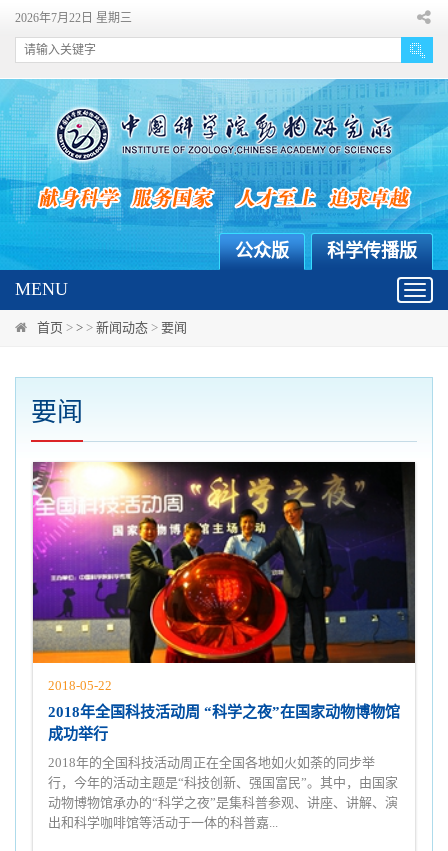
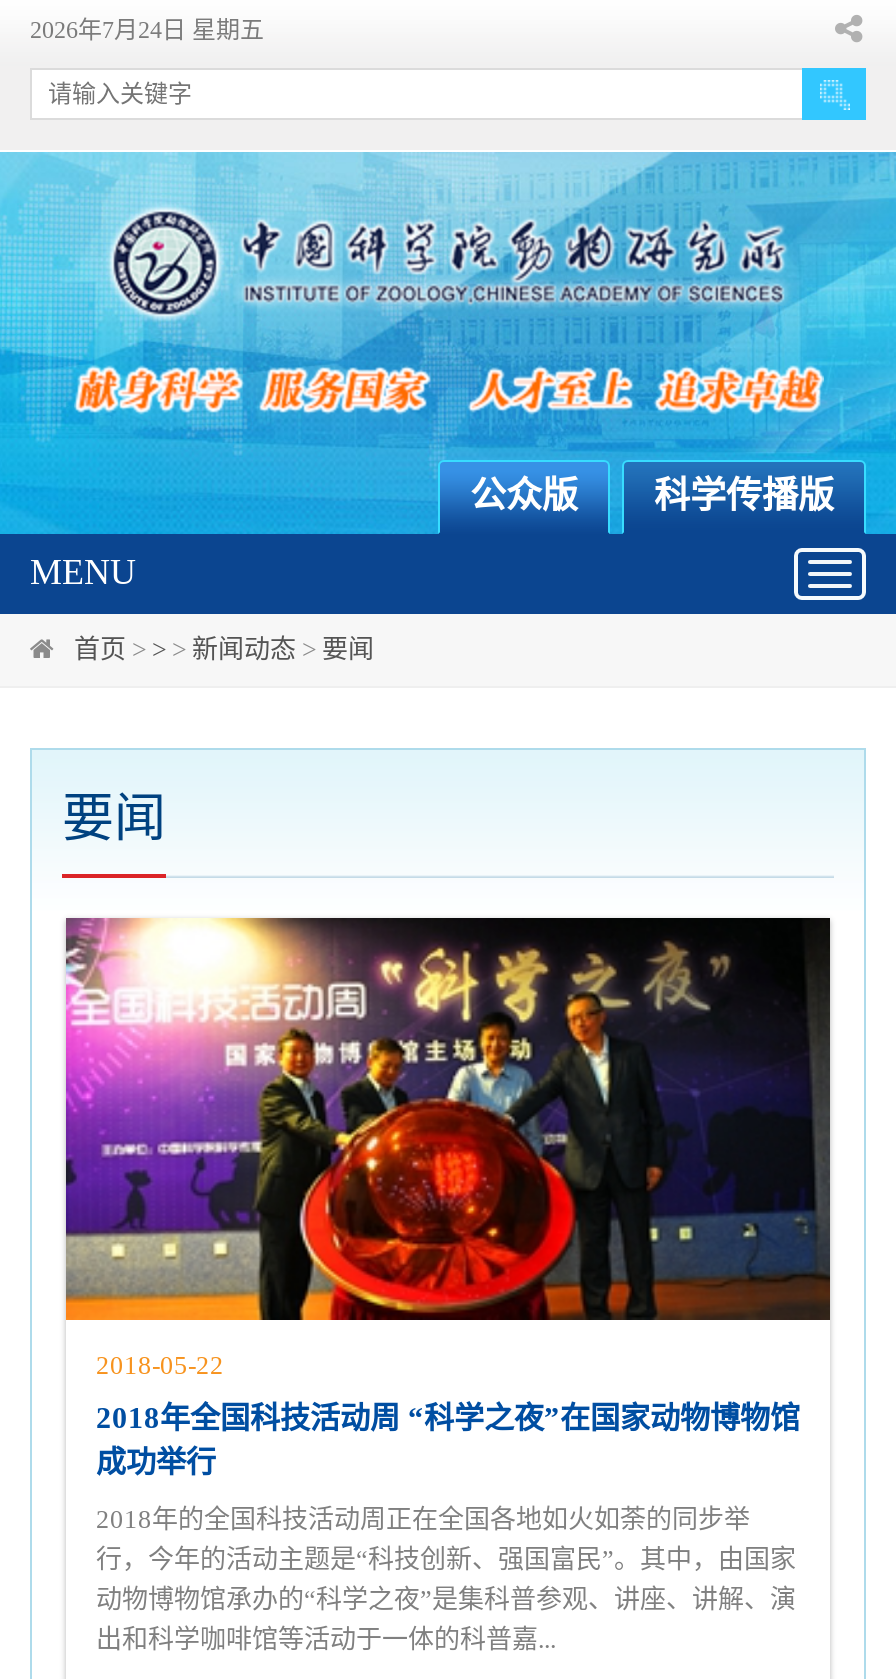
- 2026年7月22日 星期三
+ 2026年7月24日 星期五
